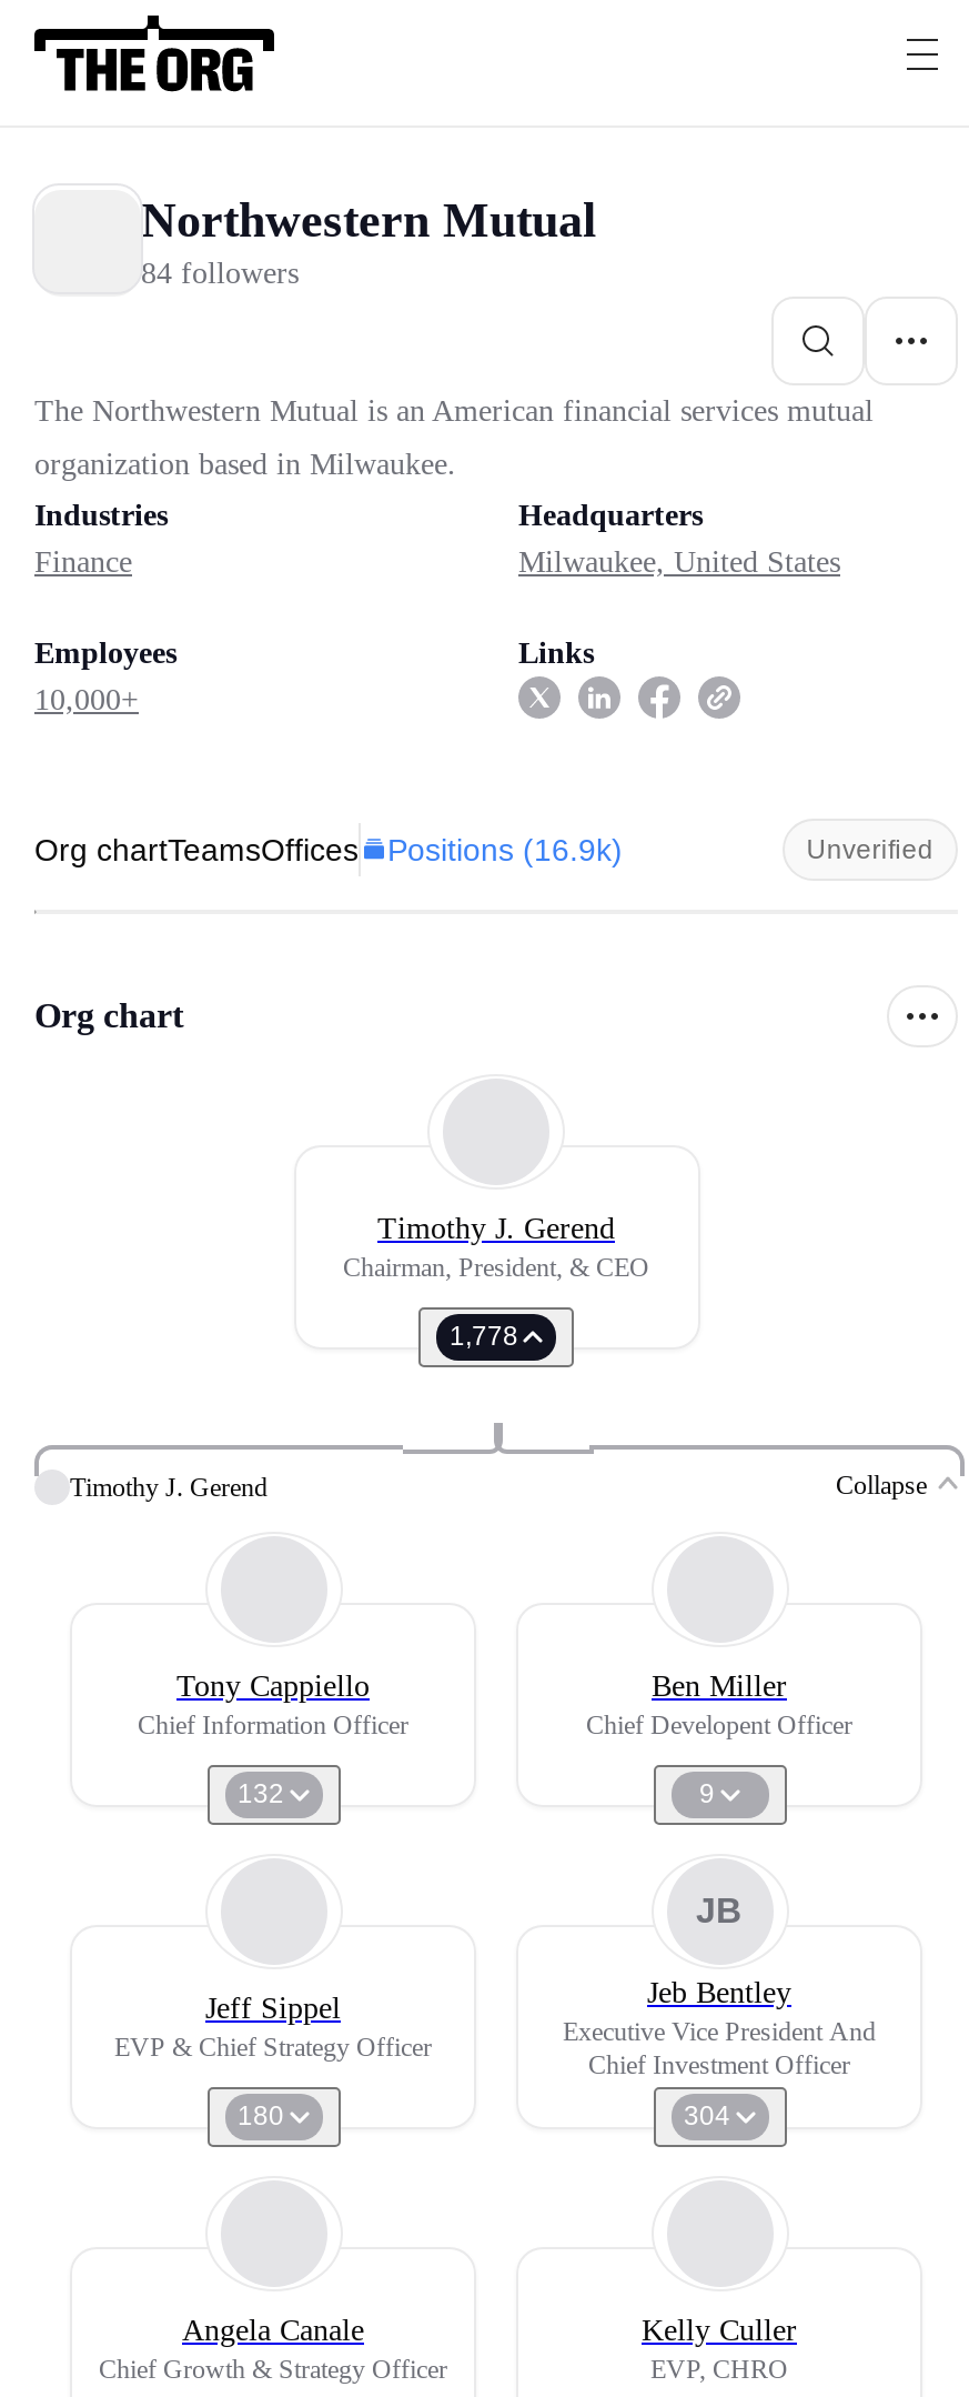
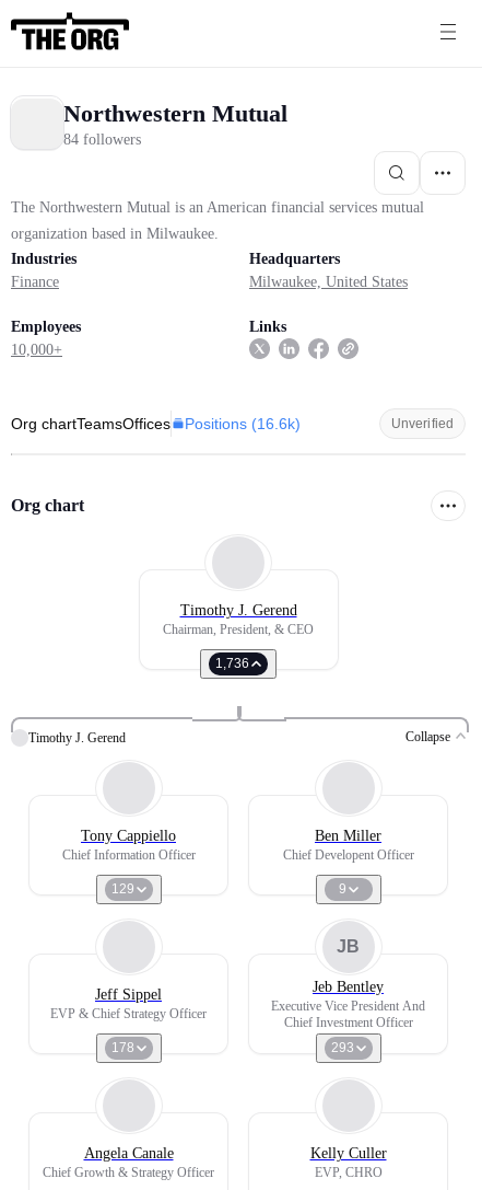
- Org chartTeamsOffices Positions (16.9k)
+ Org chartTeamsOffices Positions (16.6k)

- 1,778
+ 1,736

- 132
+ 129

- 180
+ 178

- 304
+ 293
